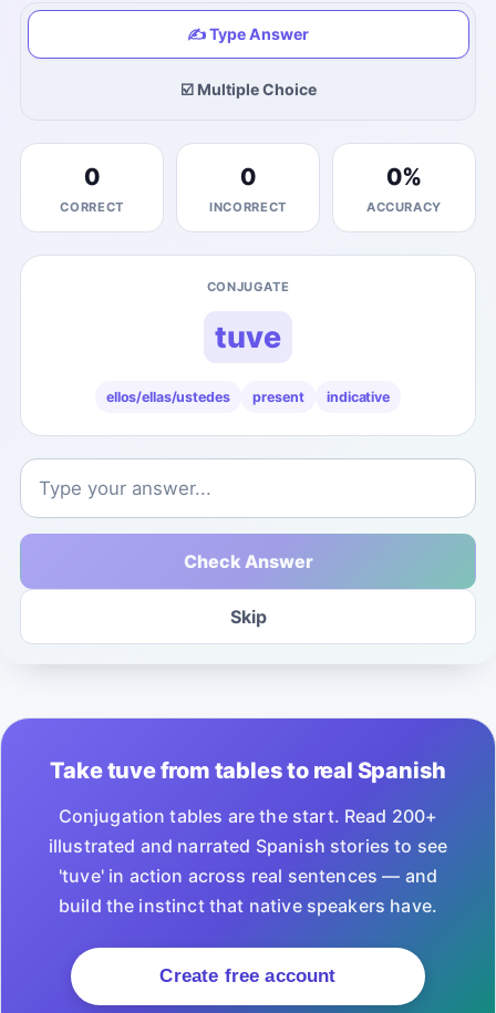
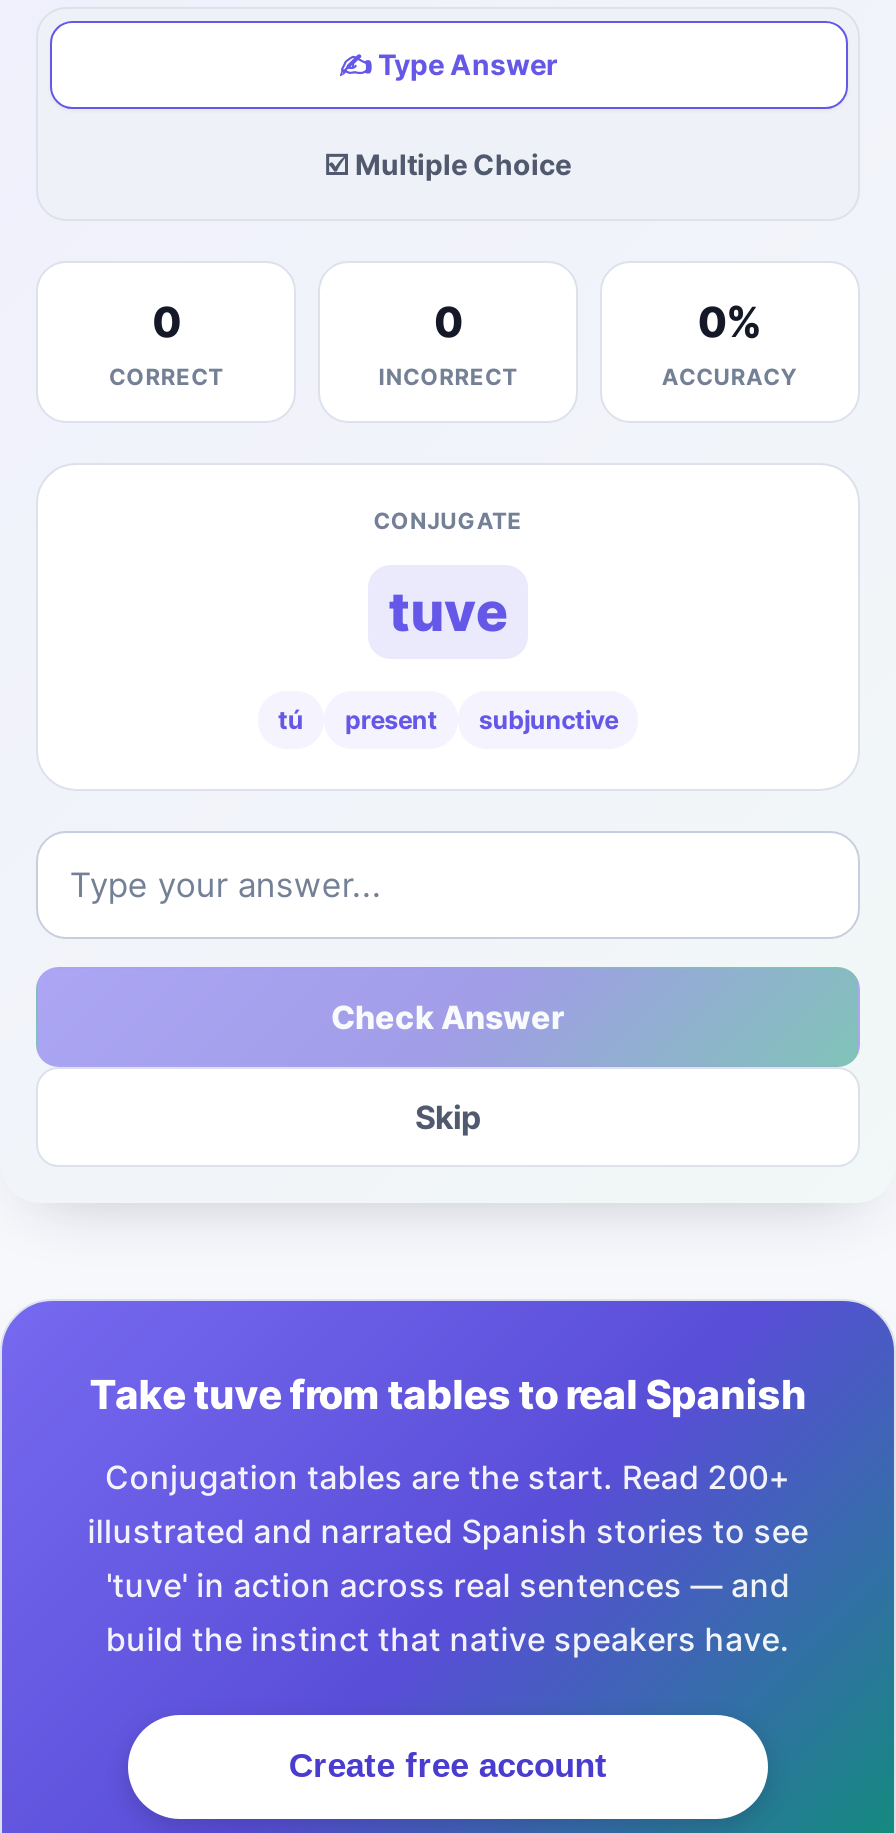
- ellos/ellas/ustedes
+ tú

- indicative
+ subjunctive
